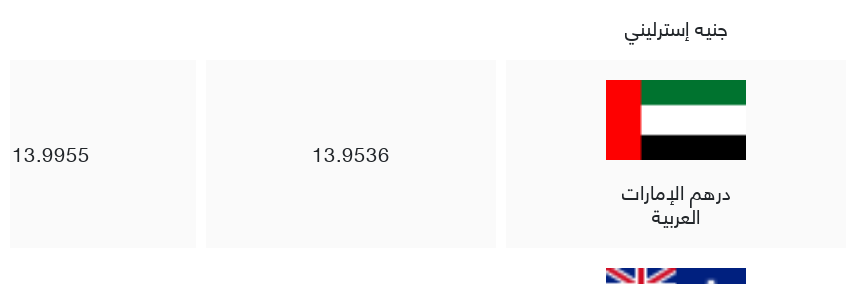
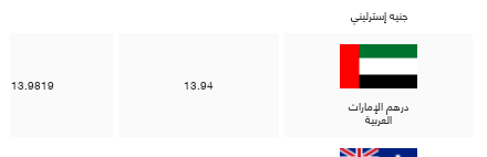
- 13.9955
+ 13.9819

- 13.9536
+ 13.94
